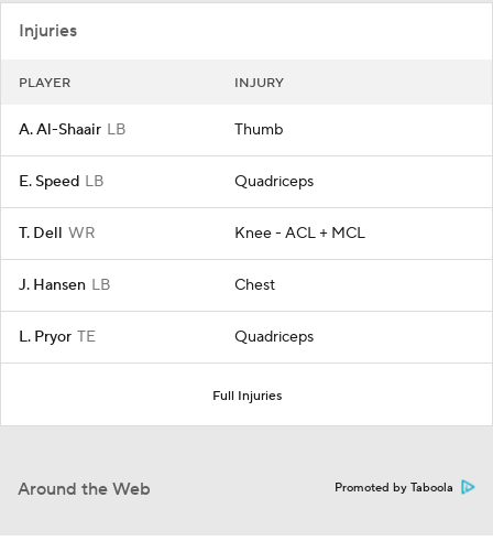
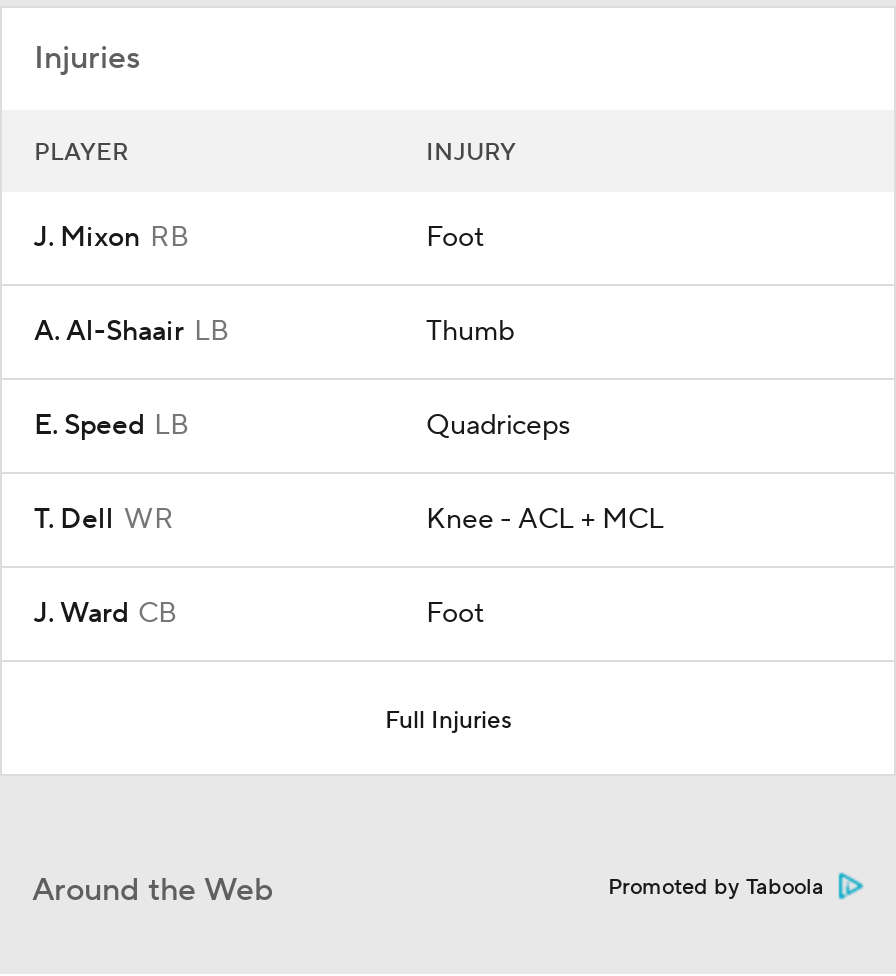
+ J. Mixon RB
+ Foot

moved down: A. Al-Shaair LB | Thumb | E. Speed LB | Quadriceps | T. Dell WR | Knee - ACL + MCL

- J. Hansen LB
- Chest
- L. Pryor TE
- Quadriceps
+ J. Ward CB
+ Foot
